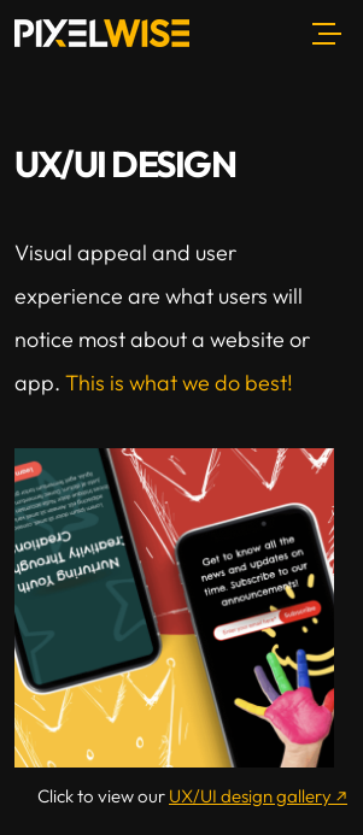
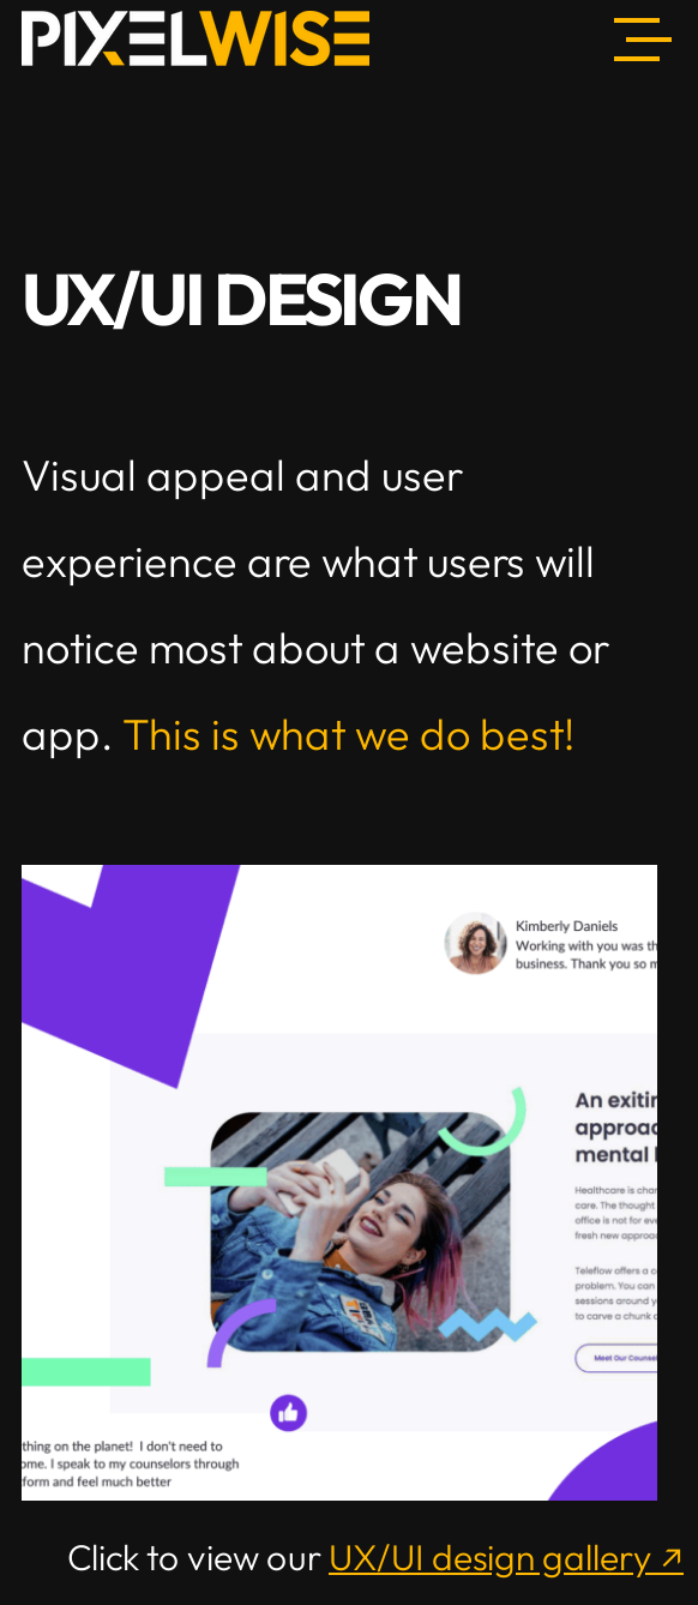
- [image]
+ [image]
